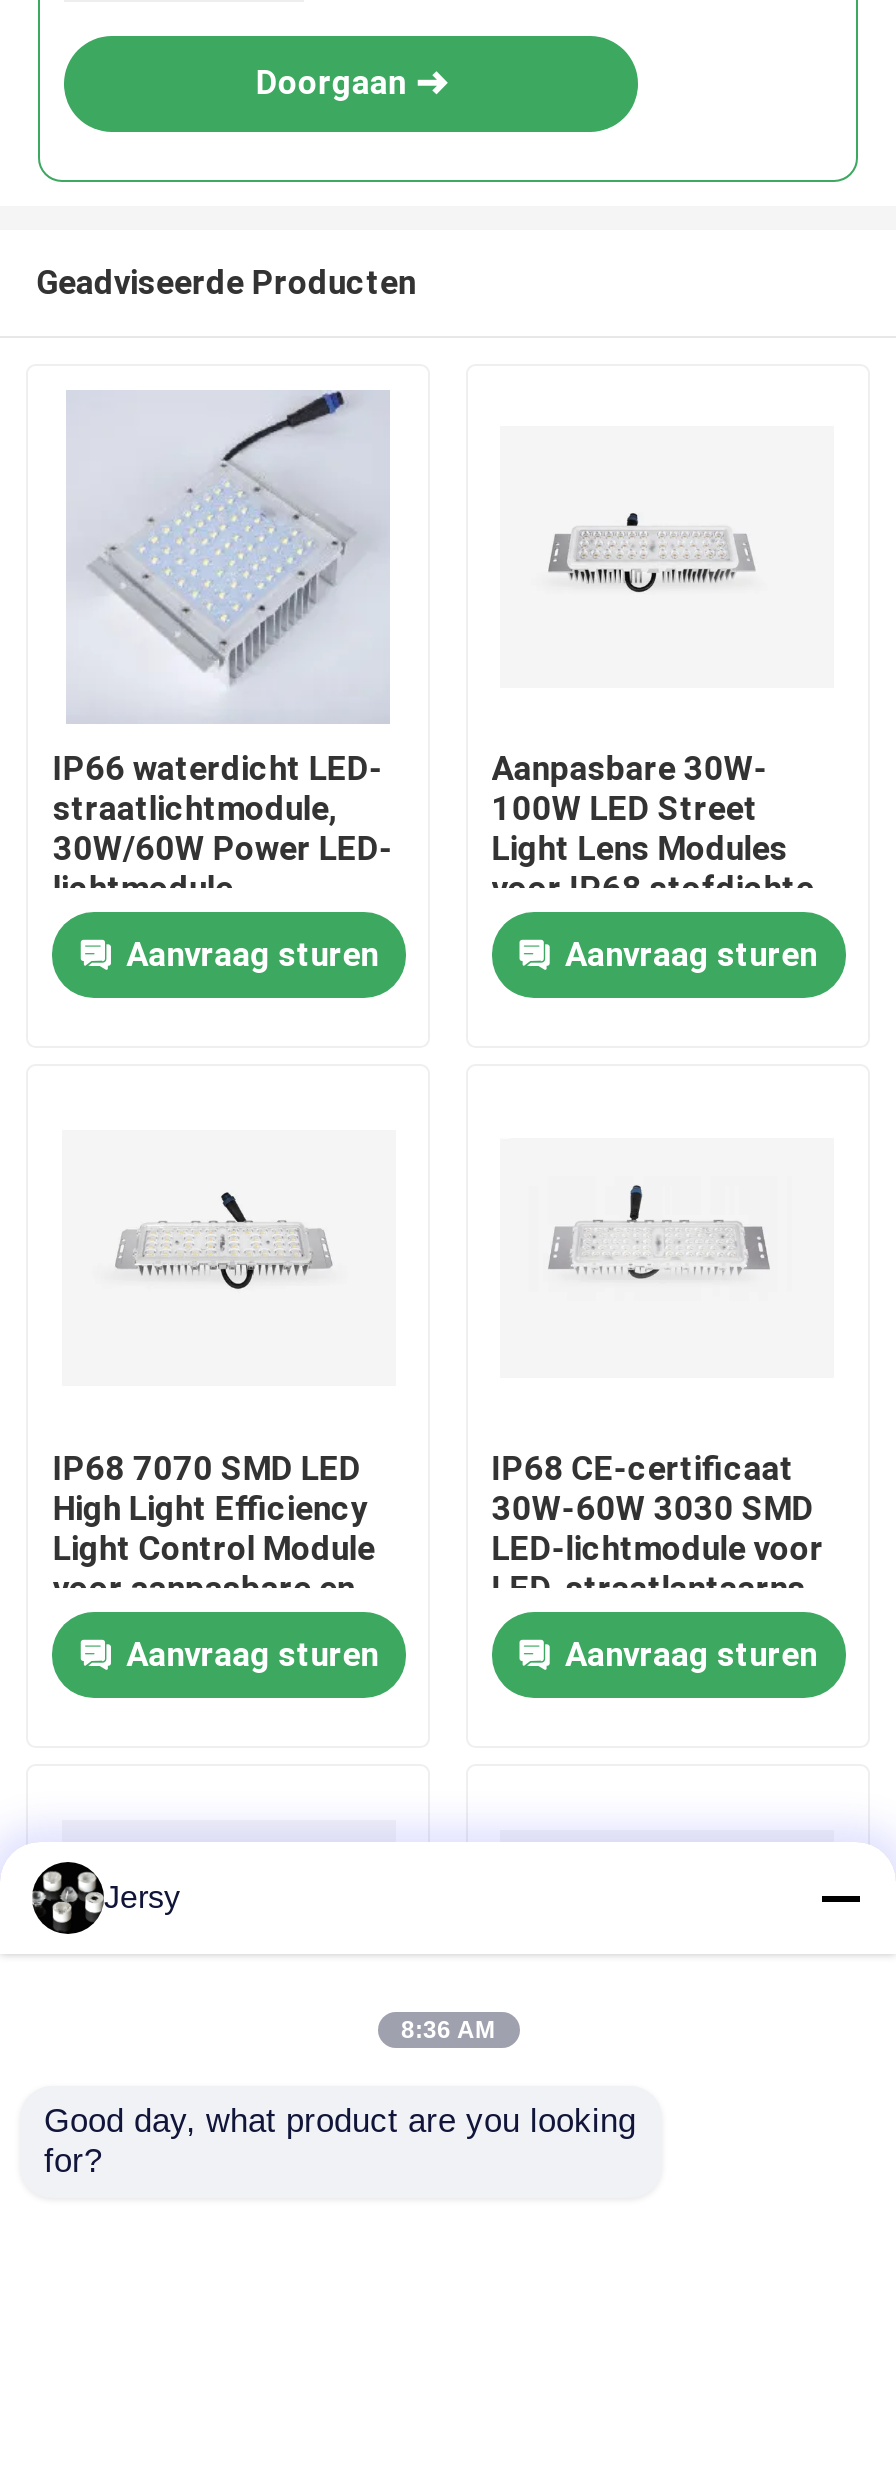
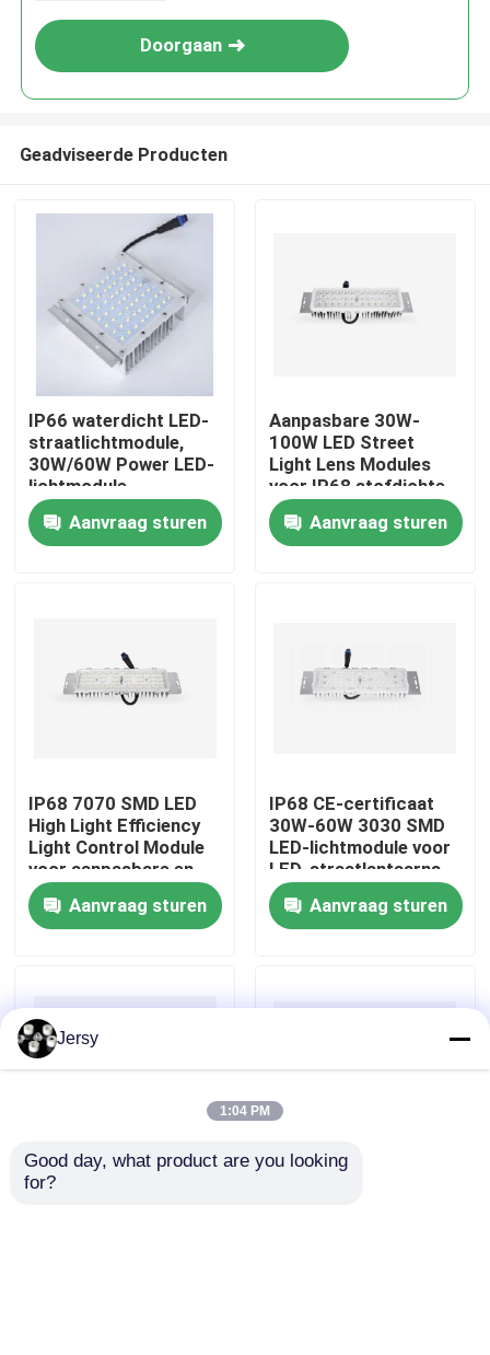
- 8:36 AM
+ 1:04 PM
